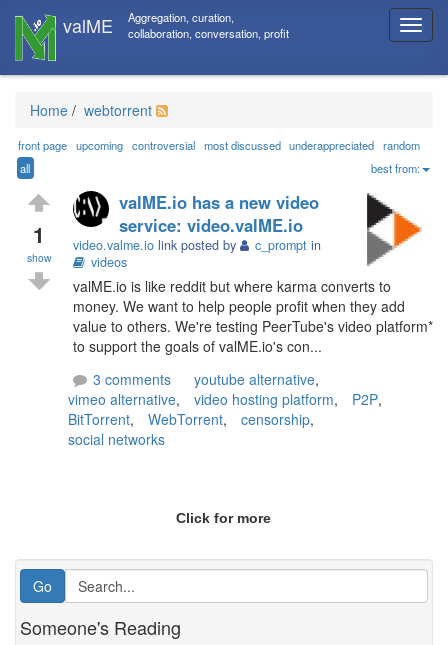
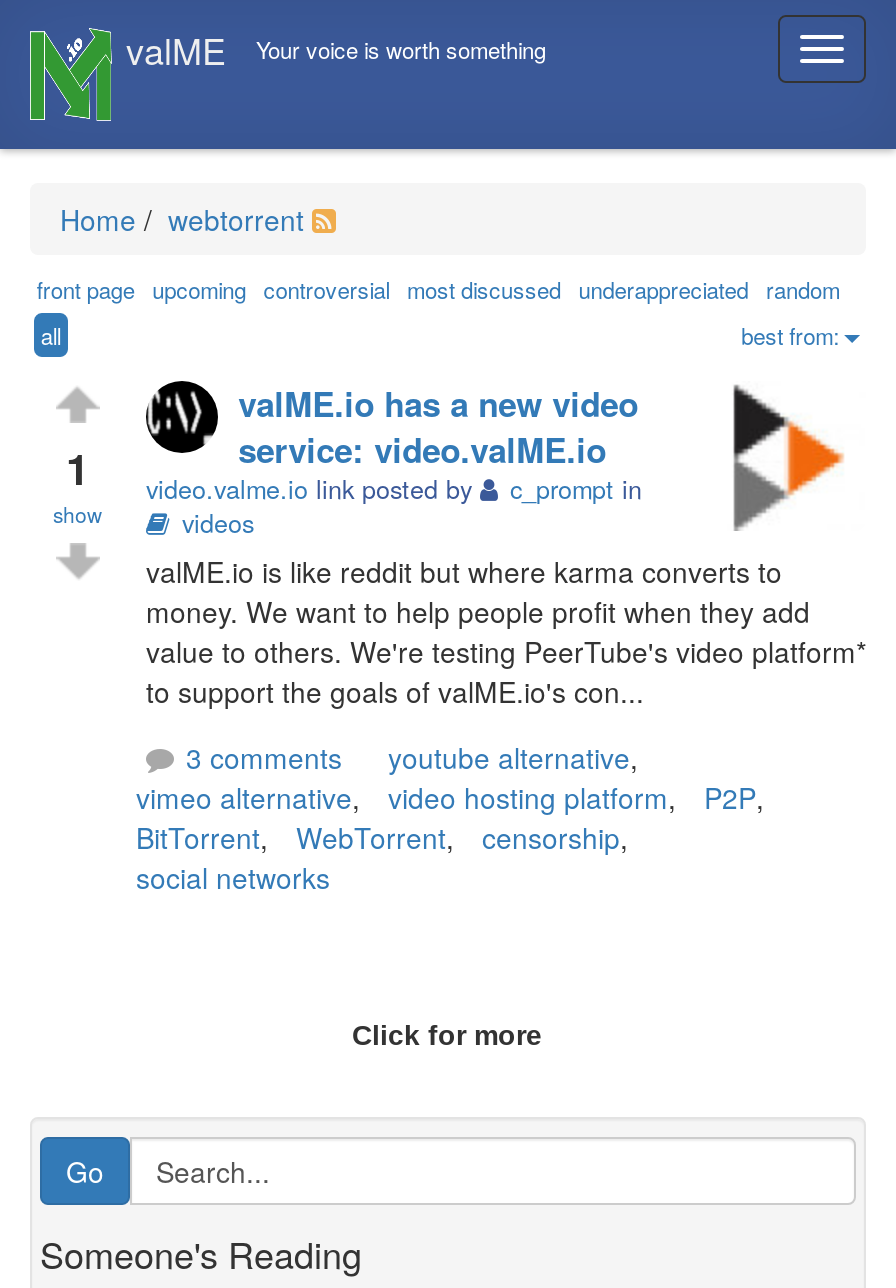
- Aggregation, curation,
- collaboration, conversation, profit
+ Your voice is worth something
